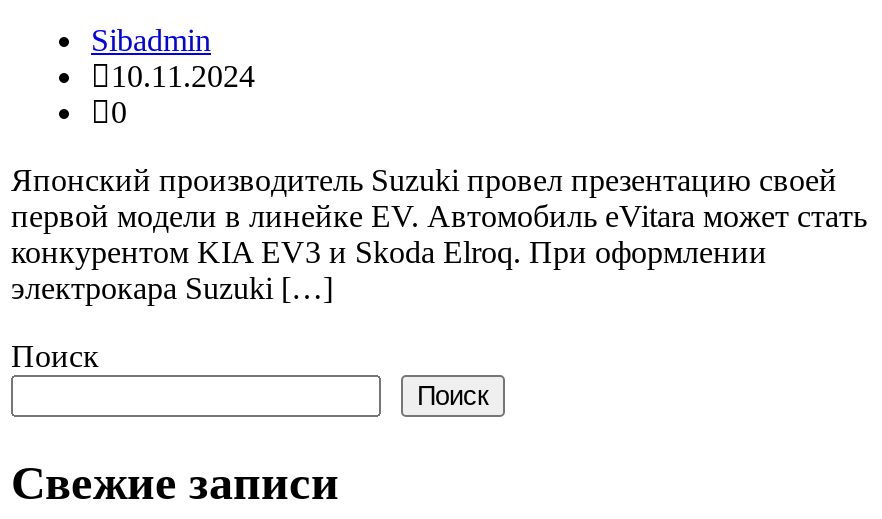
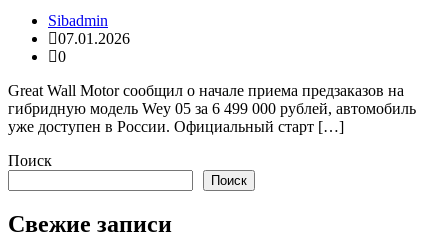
- 10.11.2024
+ 07.01.2026

- Японский производитель Suzuki провел презентацию своей
- первой модели в линейке EV. Автомобиль eVitara может стать
- конкурентом KIA EV3 и Skoda Elroq. При оформлении
- электрокара Suzuki […]
+ Great Wall Motor сообщил о начале приема предзаказов на
+ гибридную модель Wey 05 за 6 499 000 рублей, автомобиль
+ уже доступен в России. Официальный старт […]
